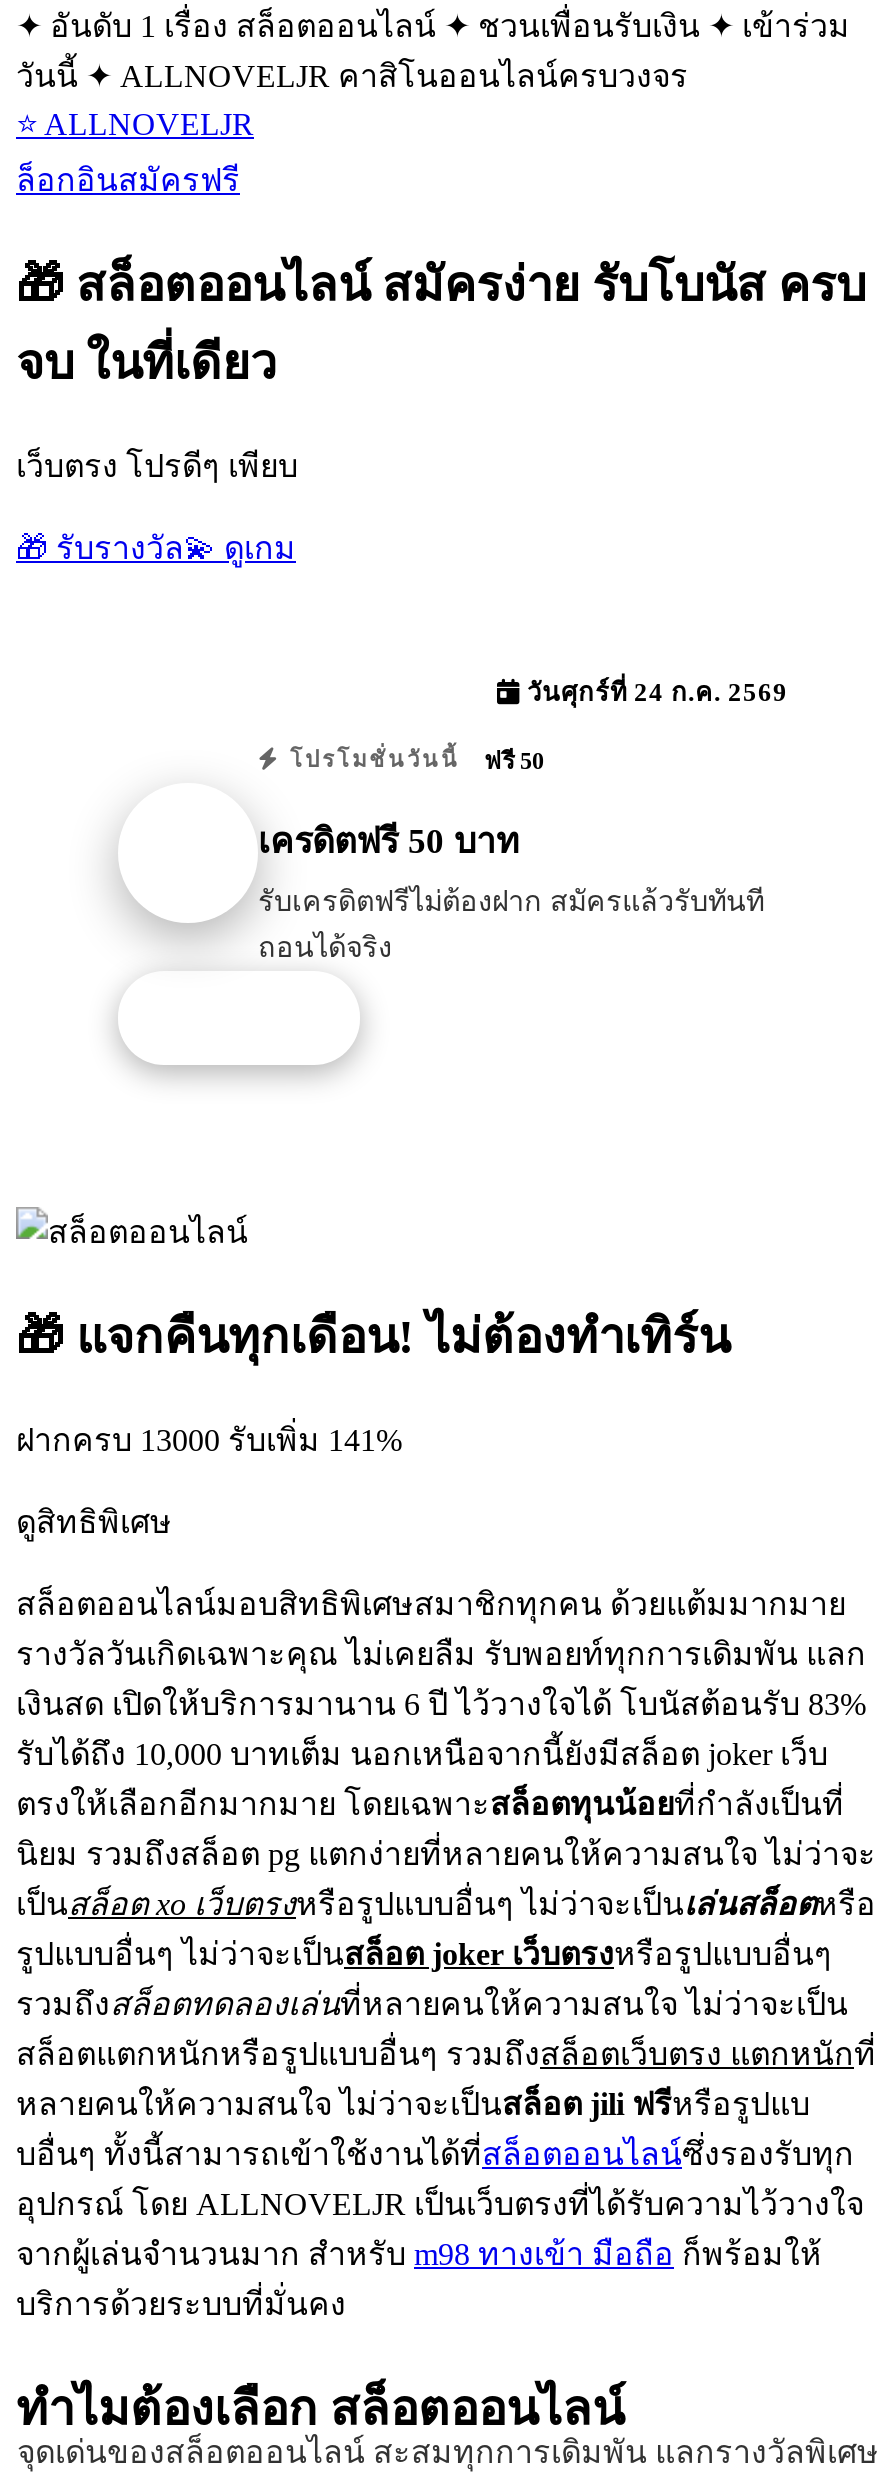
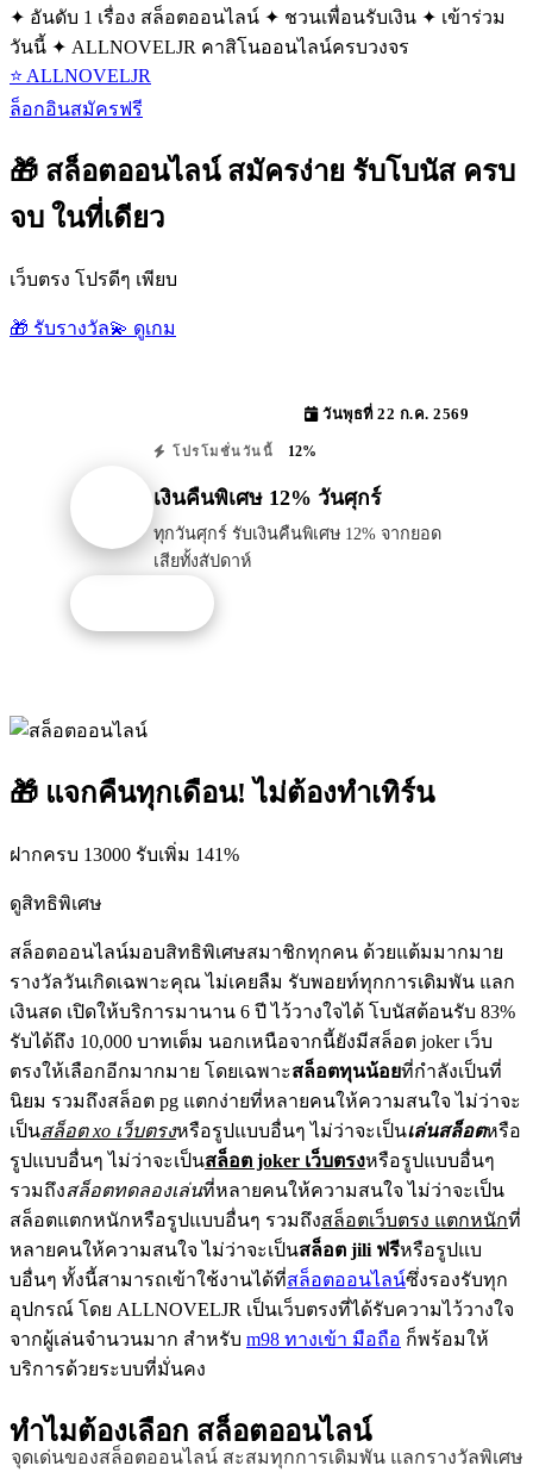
- วันศุกร์ที่ 24 ก.ค. 2569
+ วันพุธที่ 22 ก.ค. 2569

- โปรโมชั่นวันนี้ ฟรี 50
+ โปรโมชั่นวันนี้ 12%

- เครดิตฟรี 50 บาท
+ เงินคืนพิเศษ 12% วันศุกร์

- รับเครดิตฟรีไม่ต้องฝาก สมัครแล้วรับทันที
- ถอนได้จริง
+ ทุกวันศุกร์ รับเงินคืนพิเศษ 12% จากยอด
+ เสียทั้งสัปดาห์
